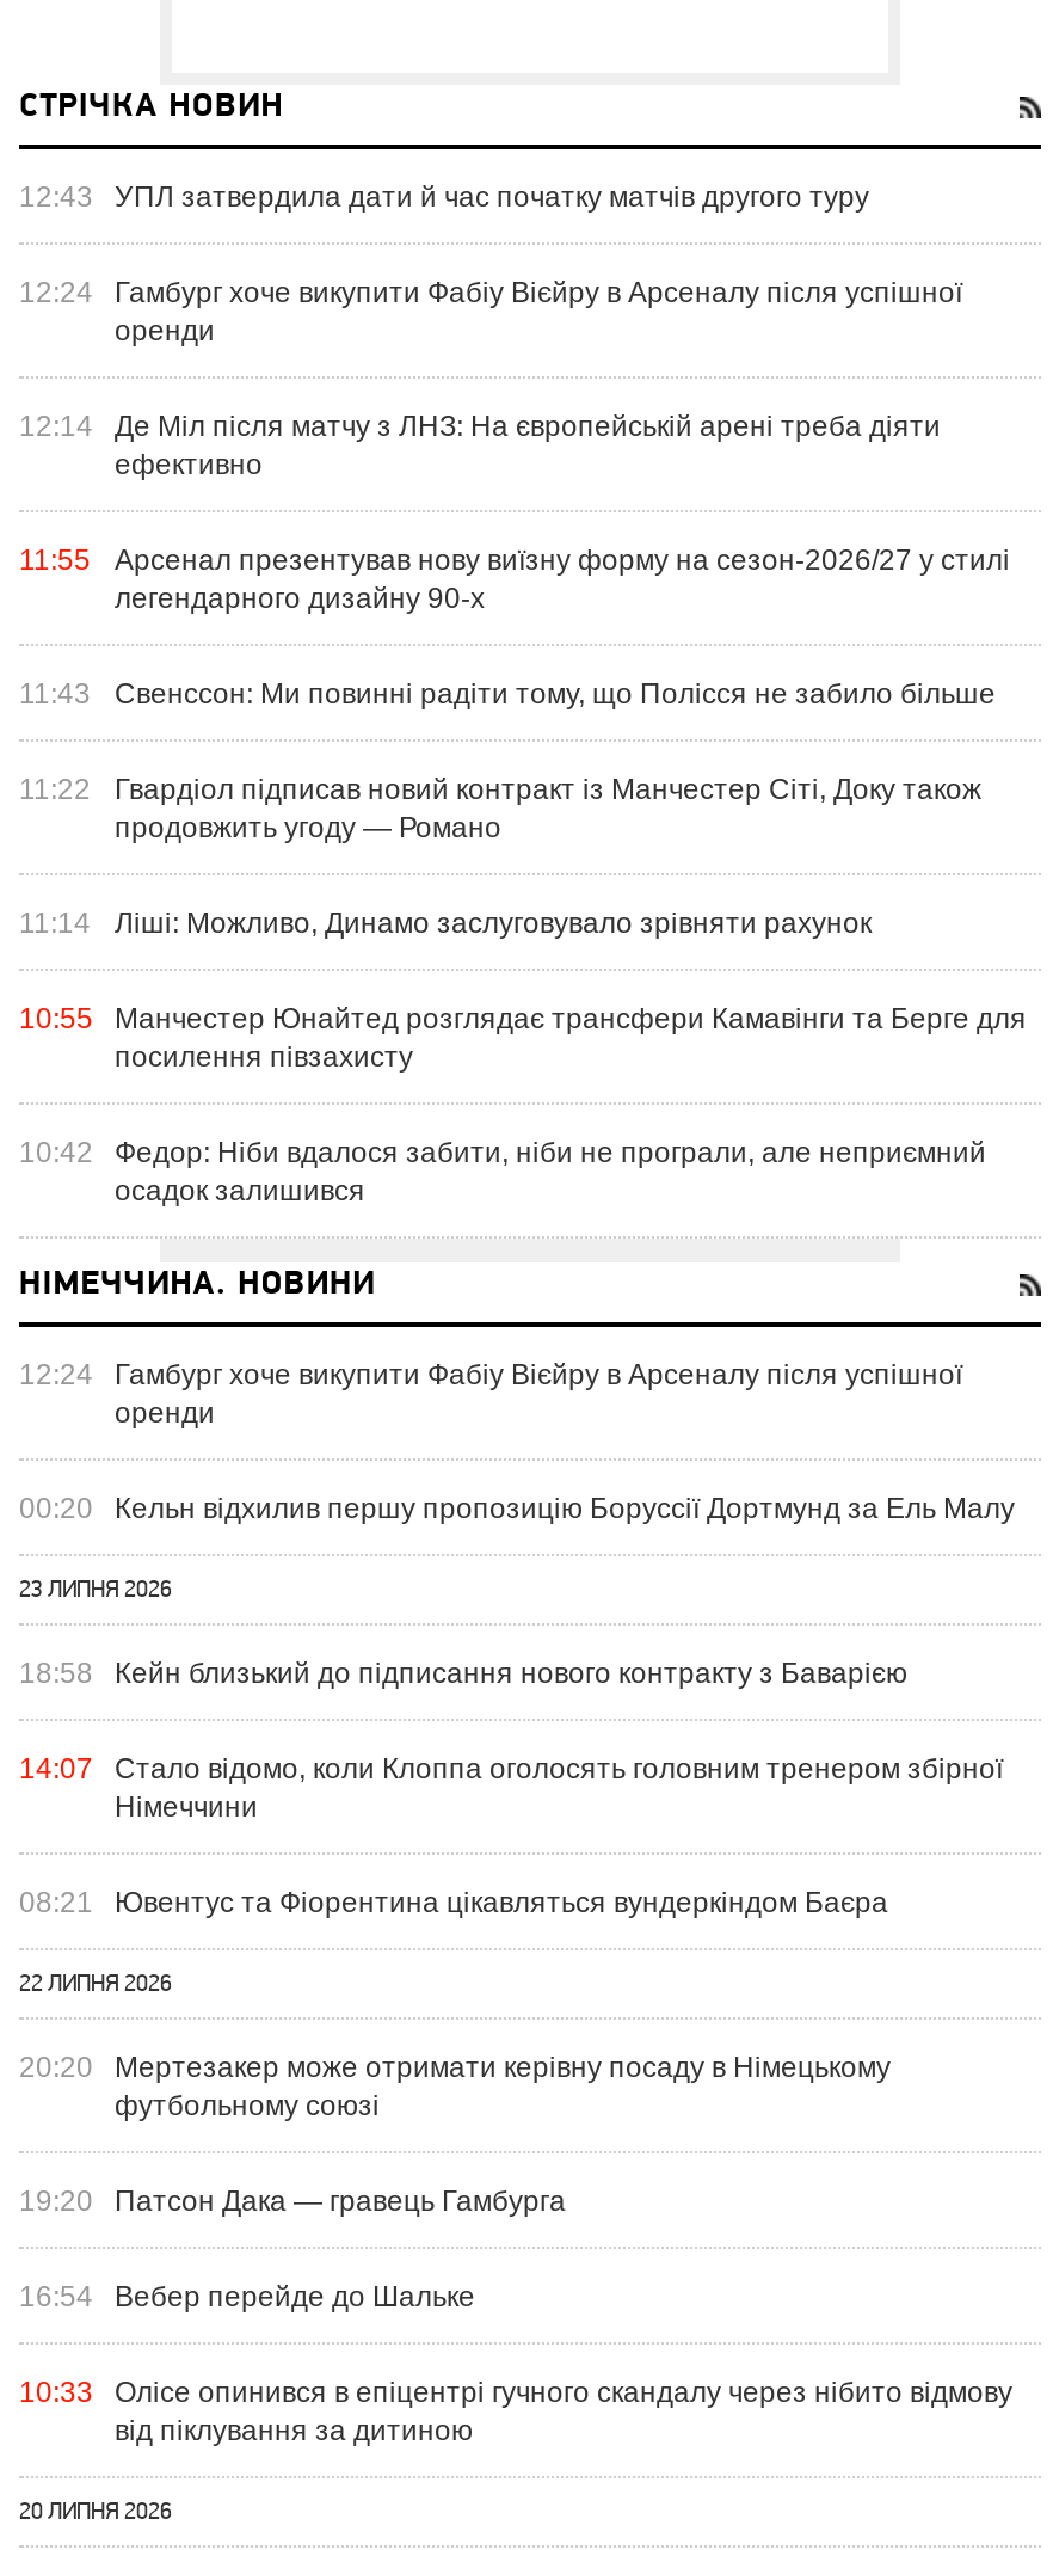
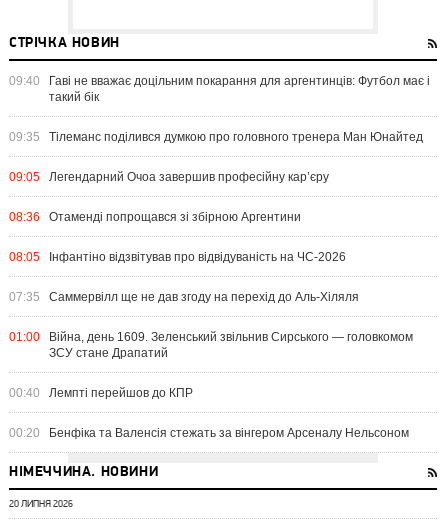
- 12:43
- УПЛ затвердила дати й час початку матчів другого туру
- 12:24
- Гамбург хоче викупити Фабіу Вієйру в Арсеналу після успішної
- оренди
- 12:14
- Де Міл після матчу з ЛНЗ: На європейській арені треба діяти
- ефективно
- 11:55
- Арсенал презентував нову виїзну форму на сезон-2026/27 у стилі
- легендарного дизайну 90-х
- 11:43
- Свенссон: Ми повинні радіти тому, що Полісся не забило більше
- 11:22
- Гвардіол підписав новий контракт із Манчестер Сіті, Доку також
- продовжить угоду — Романо
- 11:14
- Ліші: Можливо, Динамо заслуговувало зрівняти рахунок
- 10:55
- Манчестер Юнайтед розглядає трансфери Камавінги та Берге для
- посилення півзахисту
- 10:42
- Федор: Ніби вдалося забити, ніби не програли, але неприємний
- осадок залишився
- 12:24
- Гамбург хоче викупити Фабіу Вієйру в Арсеналу після успішної
- оренди
+ 09:40
+ Гаві не вважає доцільним покарання для аргентинців: Футбол має і
+ такий бік
+ 09:35
+ Тілеманс поділився думкою про головного тренера Ман Юнайтед
+ 09:05
+ Легендарний Очоа завершив професійну кар’єру
+ 08:36
+ Отаменді попрощався зі збірною Аргентини
+ 08:05
+ Інфантіно відзвітував про відвідуваність на ЧС-2026
+ 07:35
+ Саммервілл ще не дав згоду на перехід до Аль-Хіляля
+ 01:00
+ Війна, день 1609. Зеленський звільнив Сирського — головкомом
+ ЗСУ стане Драпатий
+ 00:40
+ Лемпті перейшов до КПР

moved down: НІМЕЧЧИНА. НОВИНИ

- Кельн відхилив першу пропозицію Боруссії Дортмунд за Ель Малу
- 23 ЛИПНЯ 2026
- 18:58
- Кейн близький до підписання нового контракту з Баварією
- 14:07
- Стало відомо, коли Клоппа оголосять головним тренером збірної
- Німеччини
- 08:21
- Ювентус та Фіорентина цікавляться вундеркіндом Баєра
- 22 ЛИПНЯ 2026
- 20:20
- Мертезакер може отримати керівну посаду в Німецькому
- футбольному союзі
- 19:20
- Патсон Дака — гравець Гамбурга
- 16:54
- Вебер перейде до Шальке
- 10:33
- Олісе опинився в епіцентрі гучного скандалу через нібито відмову
- від піклування за дитиною
+ Бенфіка та Валенсія стежать за вінгером Арсеналу Нельсоном
